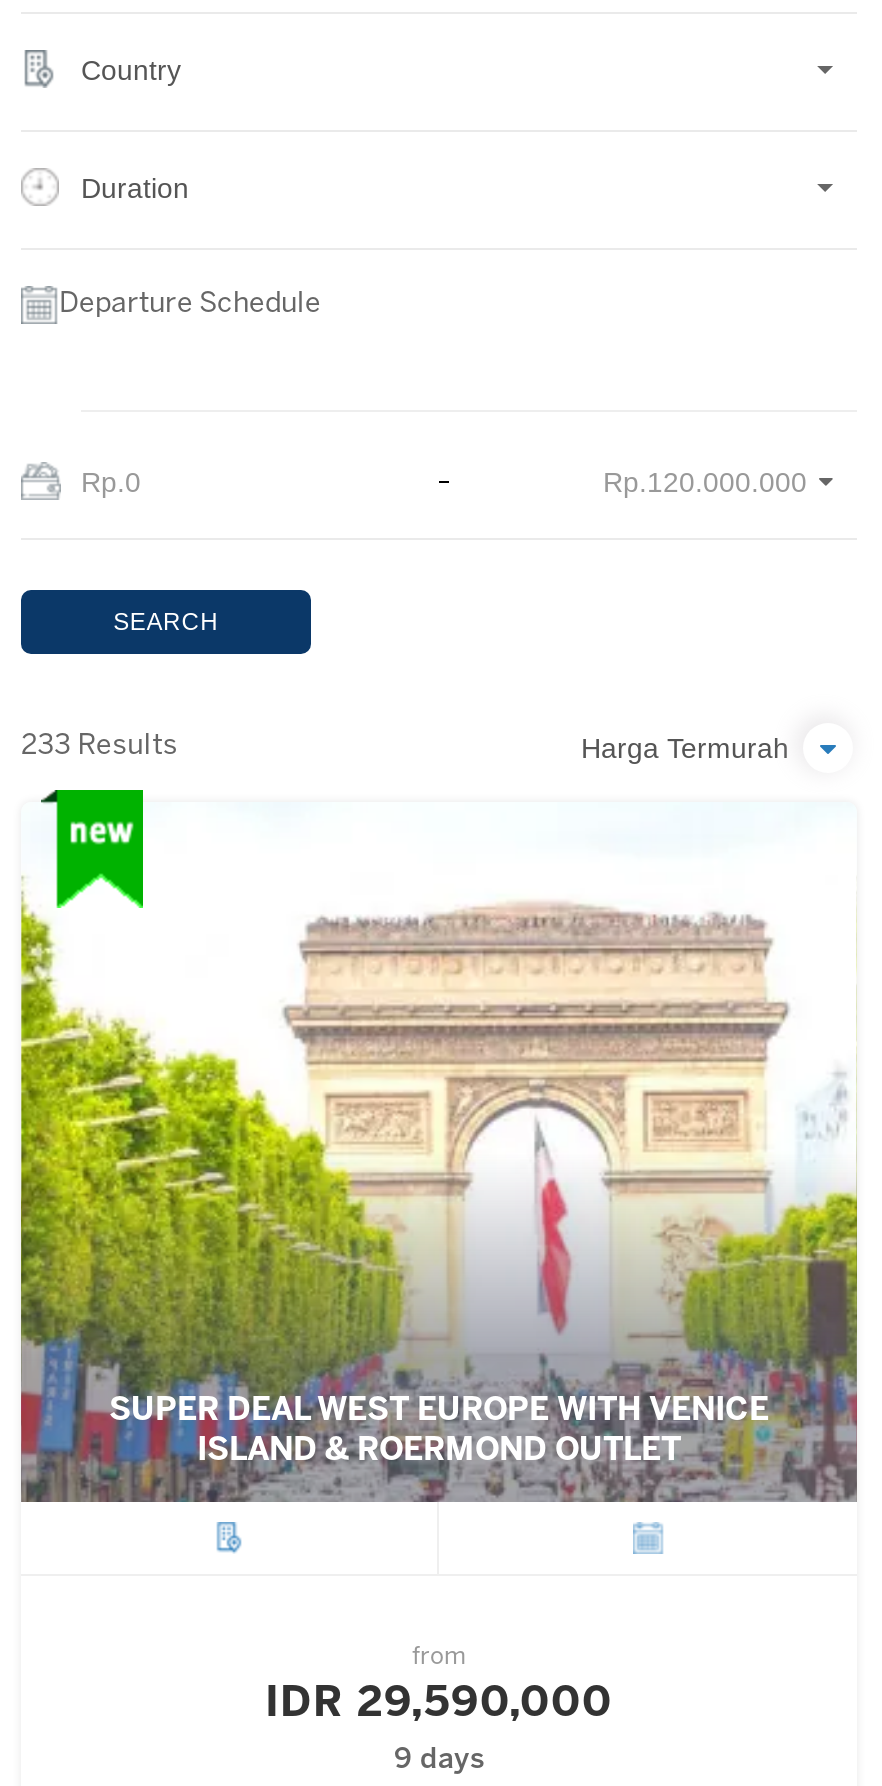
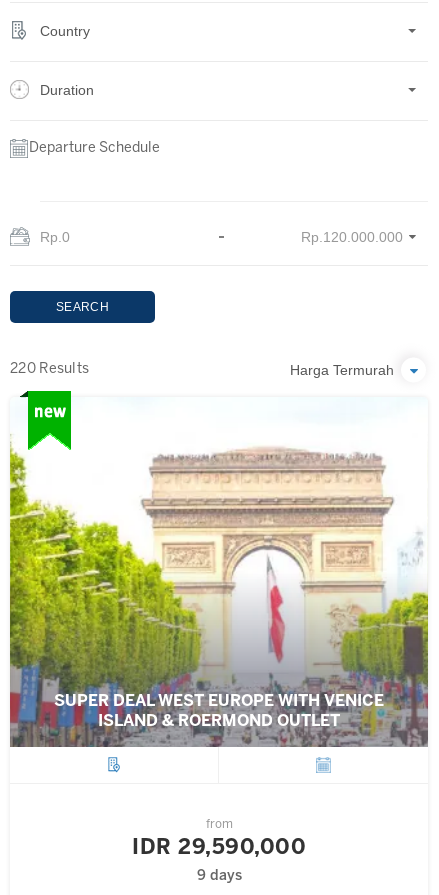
- 233 Results
+ 220 Results
